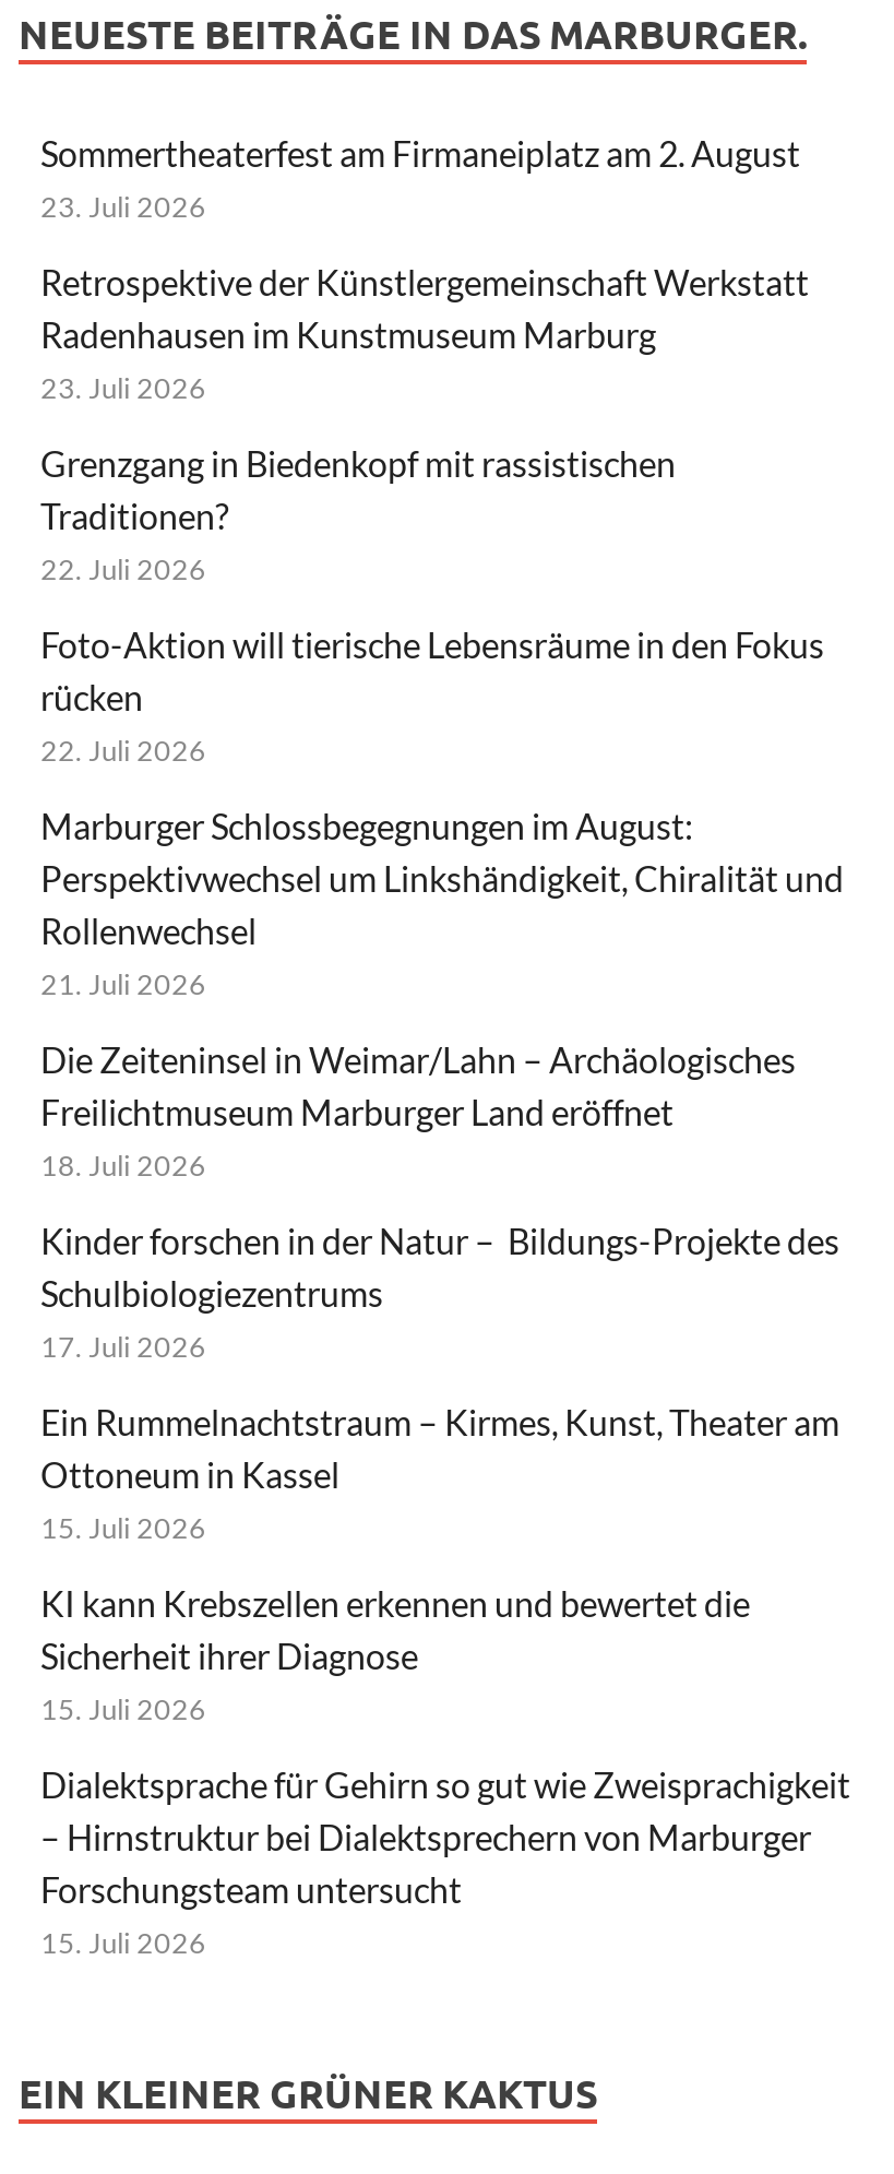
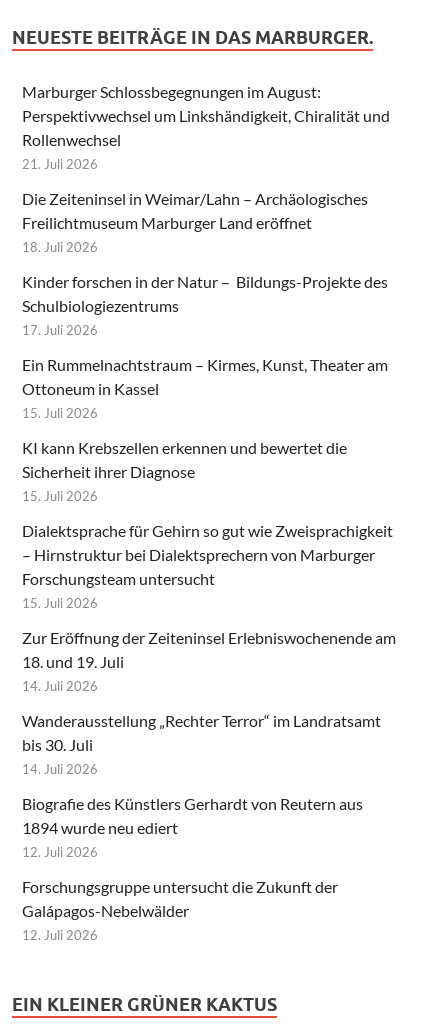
- Sommertheaterfest am Firmaneiplatz am 2. August
- 23. Juli 2026
- Retrospektive der Künstlergemeinschaft Werkstatt
- Radenhausen im Kunstmuseum Marburg
- 23. Juli 2026
- Grenzgang in Biedenkopf mit rassistischen
- Traditionen?
- 22. Juli 2026
- Foto-Aktion will tierische Lebensräume in den Fokus
- rücken
- 22. Juli 2026

moved up: Marburger Schlossbegegnungen im August: | Perspektivwechsel um Linkshändigkeit, Chiralität und | Rollenwechsel | ... | Forschungsteam untersucht | 15. Juli 2026

+ Zur Eröffnung der Zeiteninsel Erlebniswochenende am
+ 18. und 19. Juli
+ 14. Juli 2026
+ Wanderausstellung „Rechter Terror“ im Landratsamt
+ bis 30. Juli
+ 14. Juli 2026
+ Biografie des Künstlers Gerhardt von Reutern aus
+ 1894 wurde neu ediert
+ 12. Juli 2026
+ Forschungsgruppe untersucht die Zukunft der
+ Galápagos-Nebelwälder
+ 12. Juli 2026
